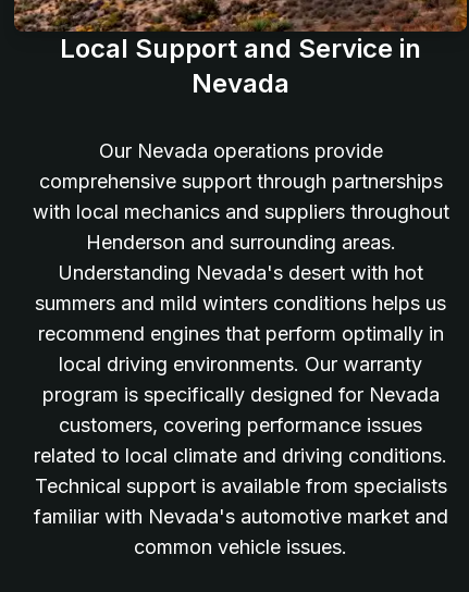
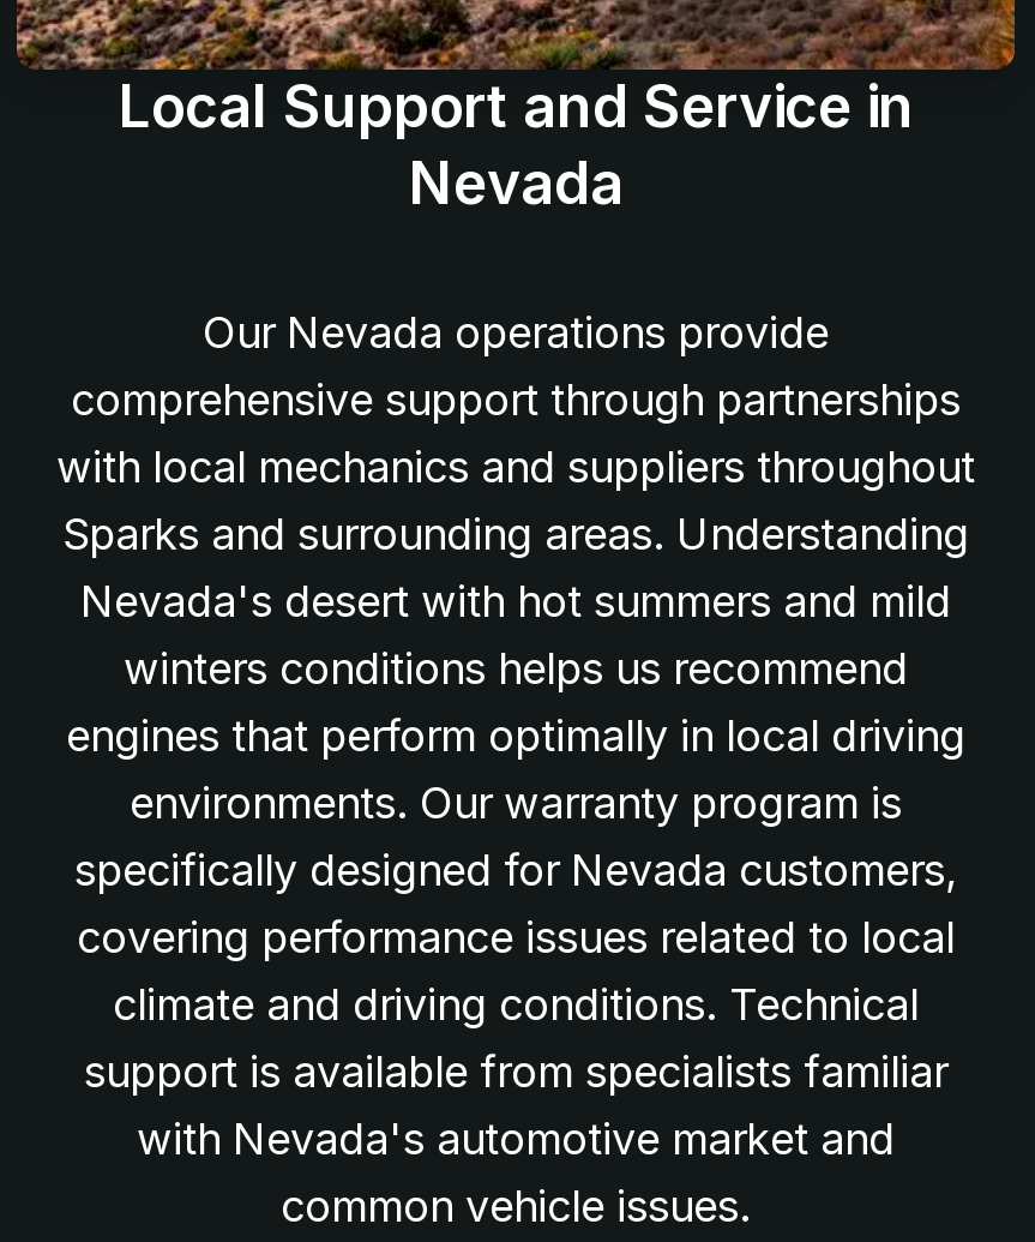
- Henderson and surrounding areas.
- Understanding Nevada's desert with hot
- summers and mild winters conditions helps us
- recommend engines that perform optimally in
- local driving environments. Our warranty
- program is specifically designed for Nevada
- customers, covering performance issues
- related to local climate and driving conditions.
- Technical support is available from specialists
- familiar with Nevada's automotive market and
+ Sparks and surrounding areas. Understanding
+ Nevada's desert with hot summers and mild
+ winters conditions helps us recommend
+ engines that perform optimally in local driving
+ environments. Our warranty program is
+ specifically designed for Nevada customers,
+ covering performance issues related to local
+ climate and driving conditions. Technical
+ support is available from specialists familiar
+ with Nevada's automotive market and
